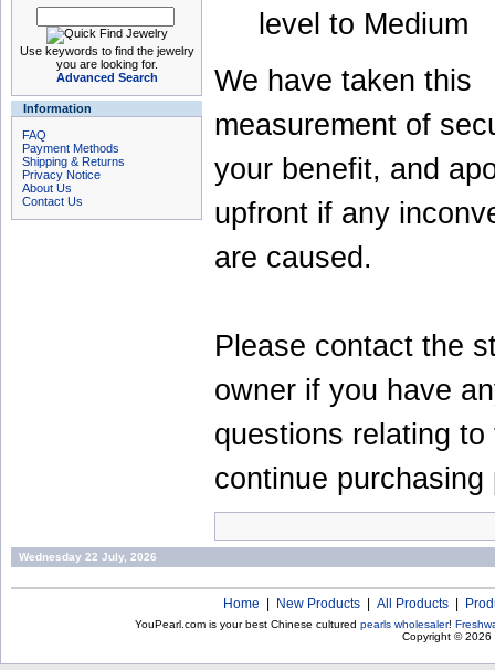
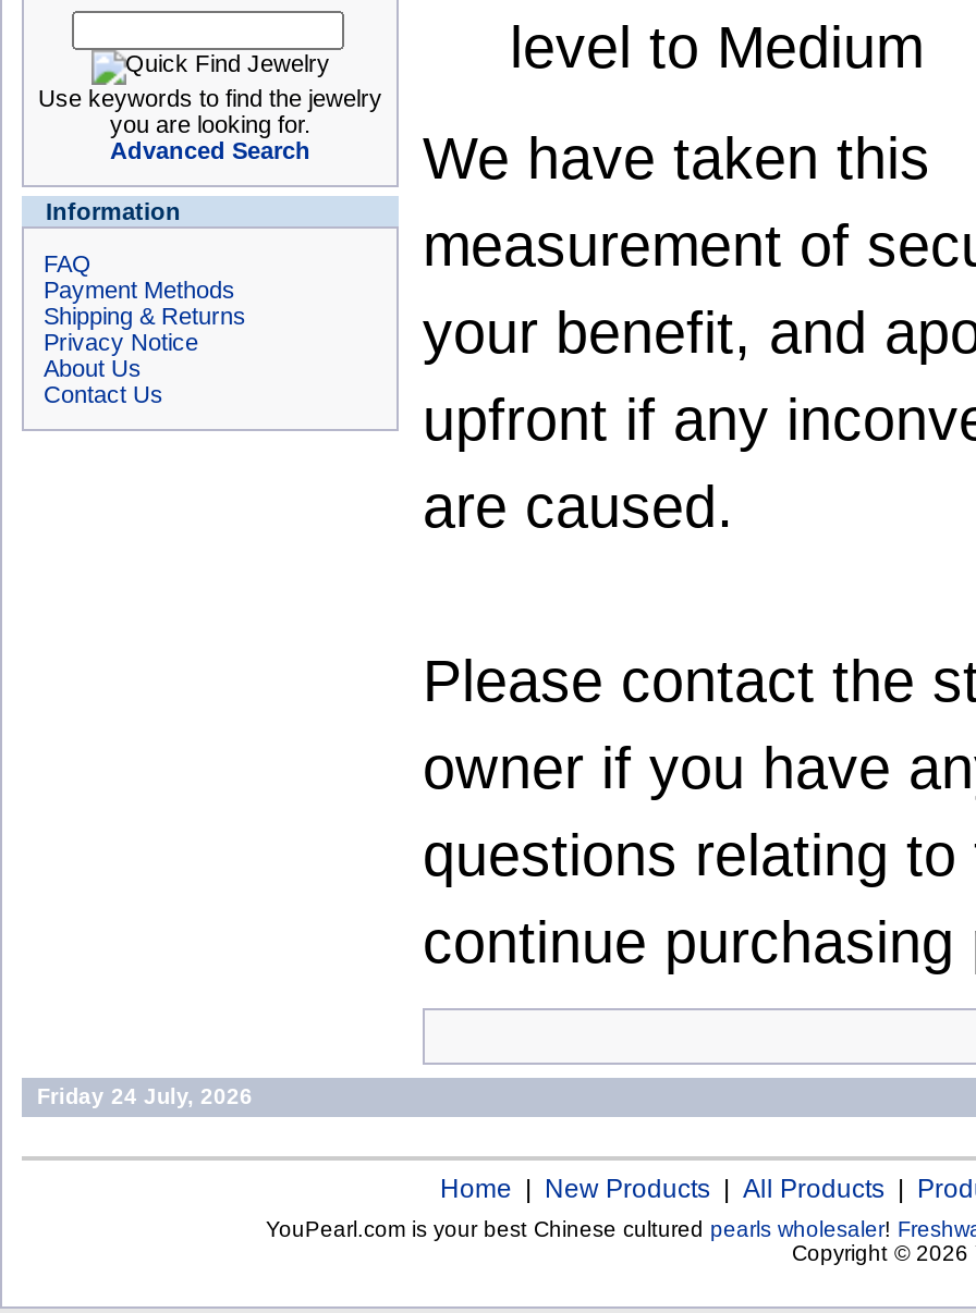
- Wednesday 22 July, 2026
+ Friday 24 July, 2026
